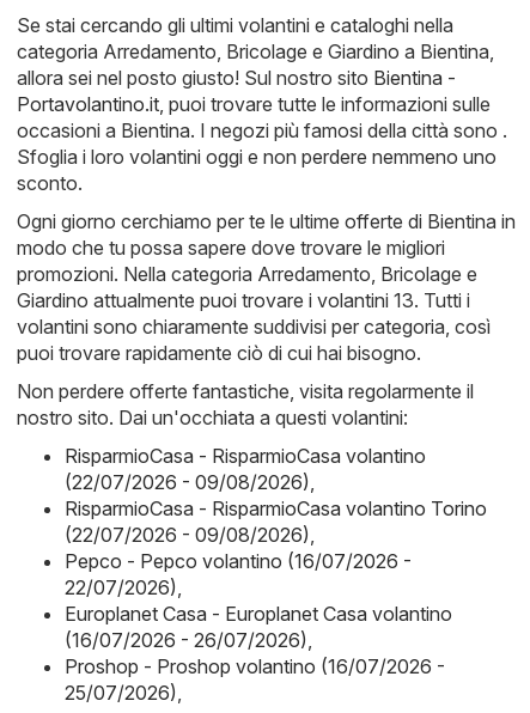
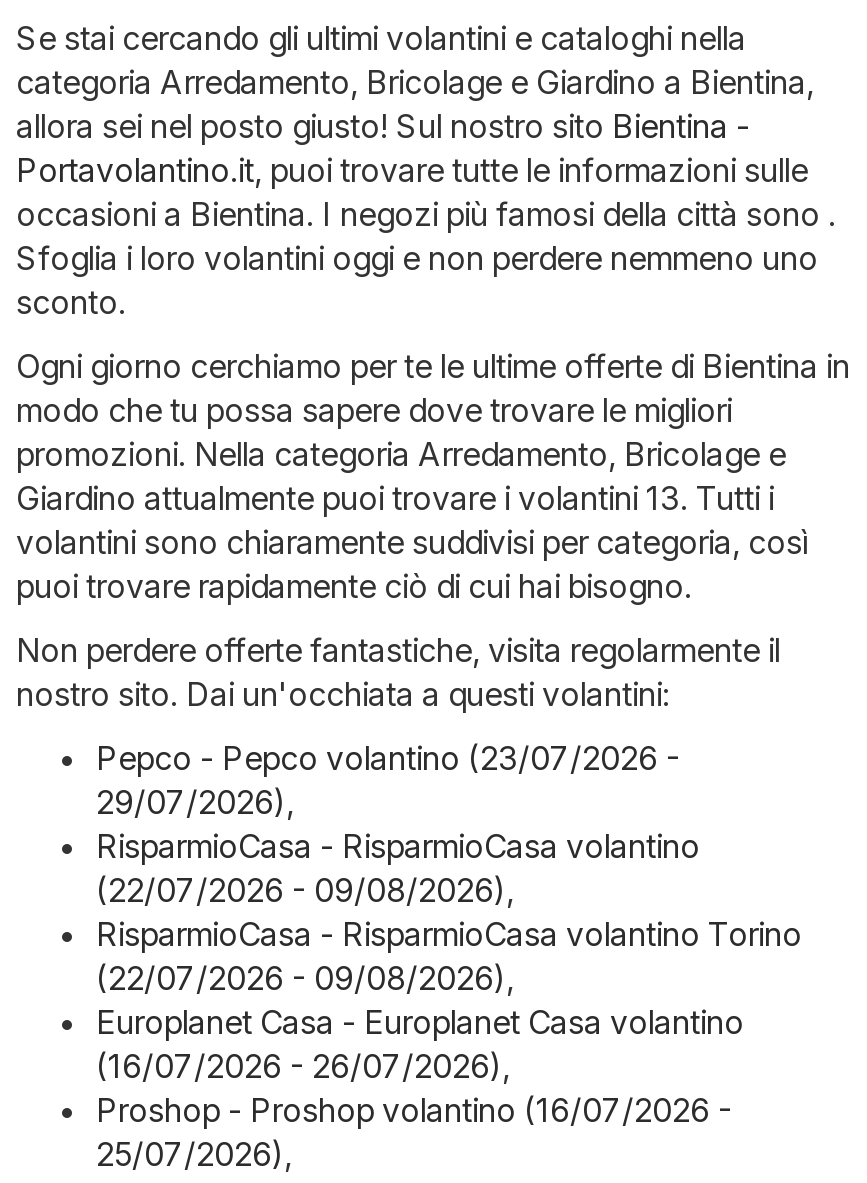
+ Pepco - Pepco volantino (23/07/2026 -
+ 29/07/2026),

moved down: RisparmioCasa - RisparmioCasa volantino | (22/07/2026 - 09/08/2026), | RisparmioCasa - RisparmioCasa volantino Torino | (22/07/2026 - 09/08/2026),

- Pepco - Pepco volantino (16/07/2026 -
- 22/07/2026),
